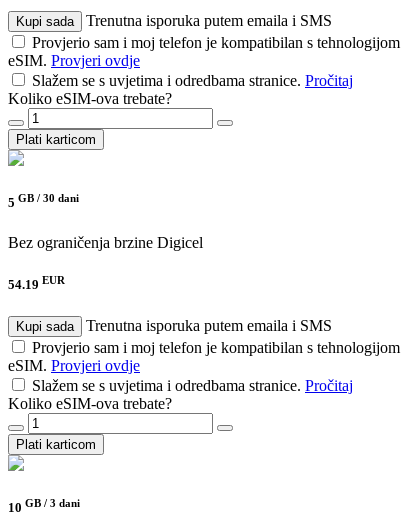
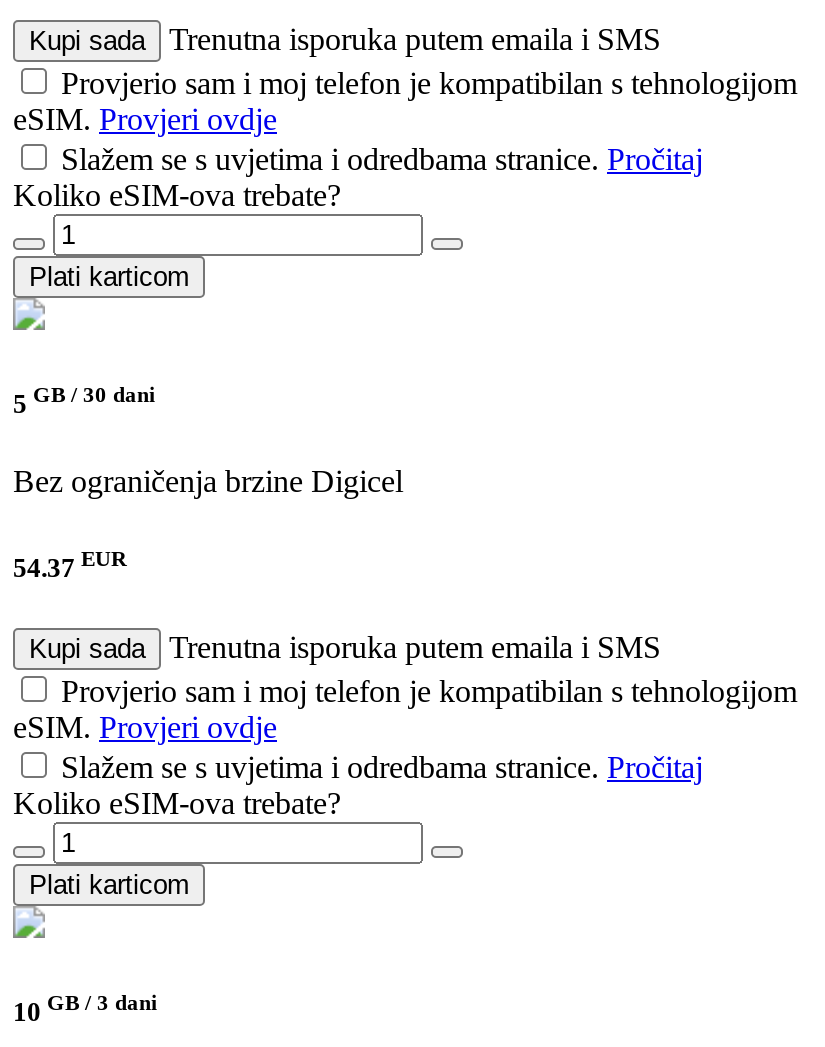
- 54.19 EUR
+ 54.37 EUR
